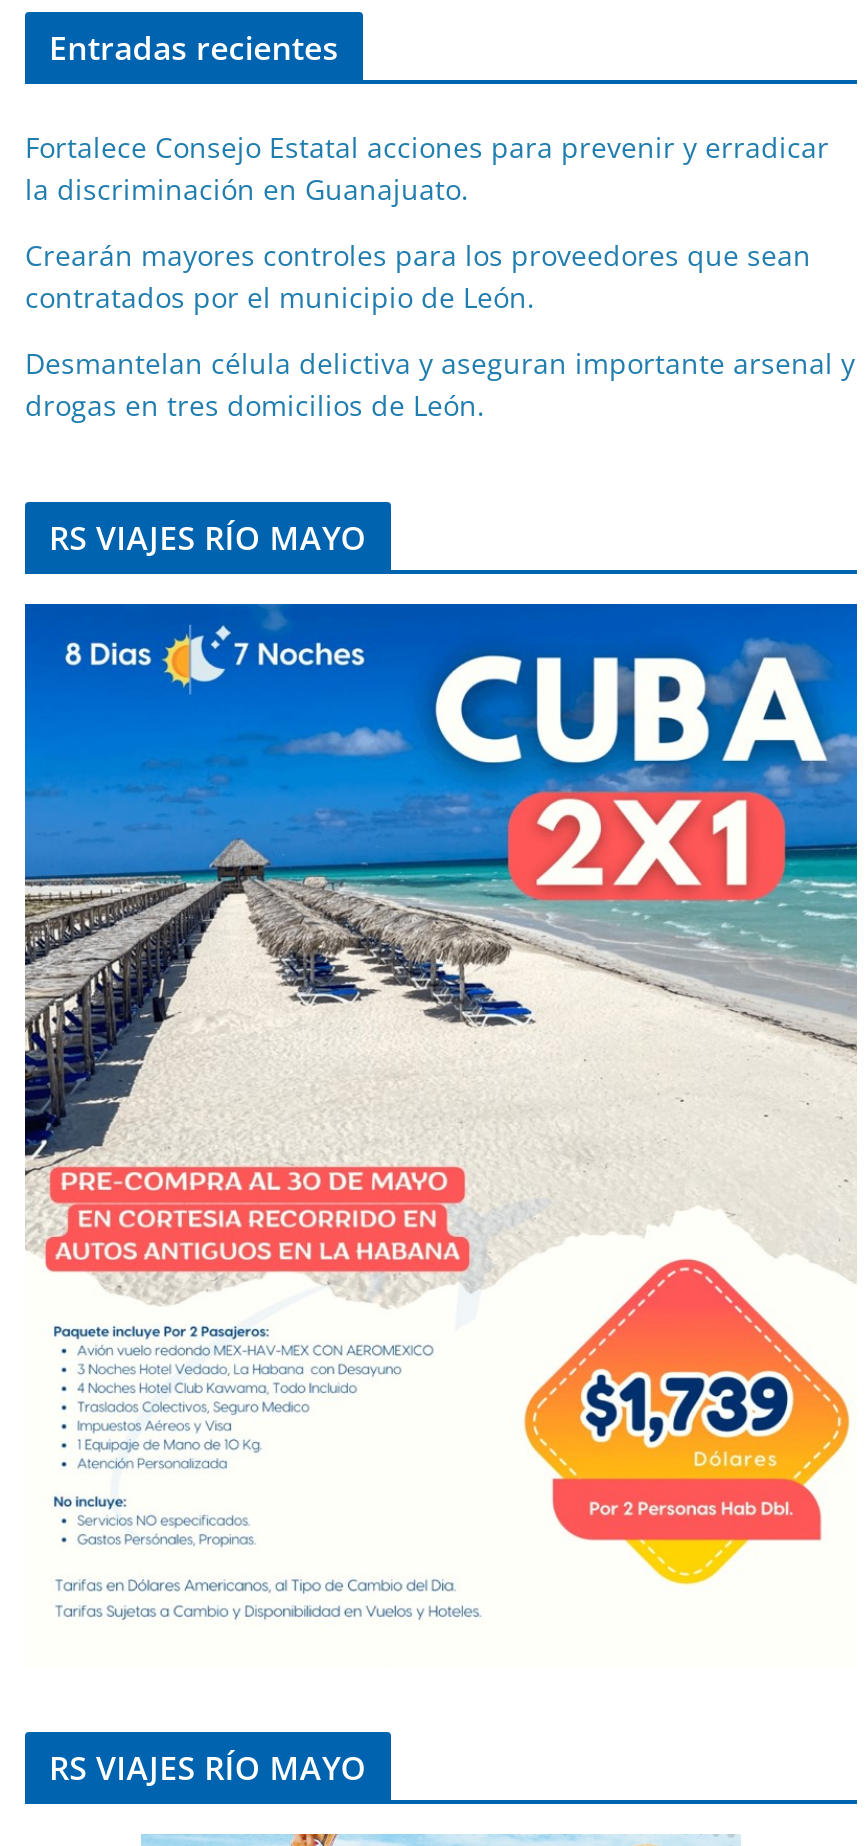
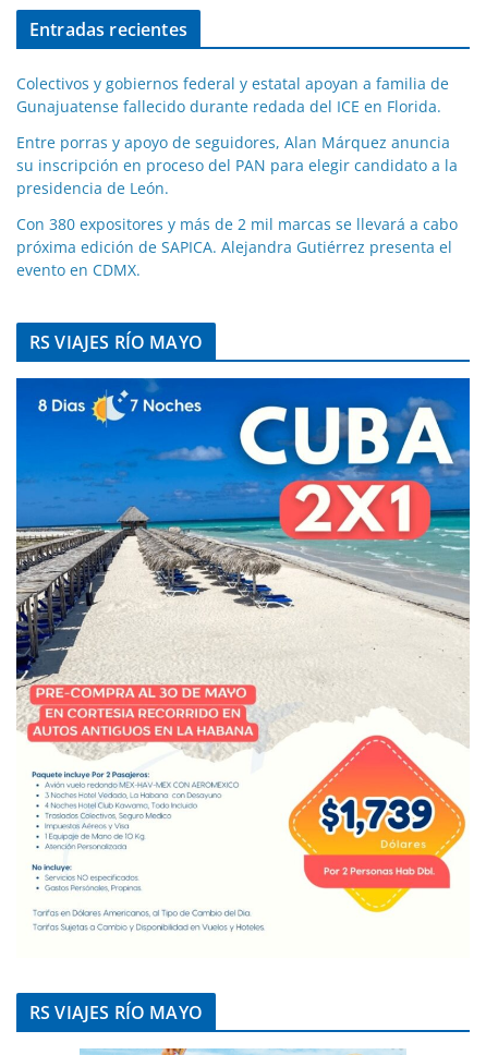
- Fortalece Consejo Estatal acciones para prevenir y erradicar
- la discriminación en Guanajuato.
+ Colectivos y gobiernos federal y estatal apoyan a familia de
+ Gunajuatense fallecido durante redada del ICE en Florida.

- Crearán mayores controles para los proveedores que sean
- contratados por el municipio de León.
+ Entre porras y apoyo de seguidores, Alan Márquez anuncia
+ su inscripción en proceso del PAN para elegir candidato a la
+ presidencia de León.

- Desmantelan célula delictiva y aseguran importante arsenal y
- drogas en tres domicilios de León.
+ Con 380 expositores y más de 2 mil marcas se llevará a cabo
+ próxima edición de SAPICA. Alejandra Gutiérrez presenta el
+ evento en CDMX.
